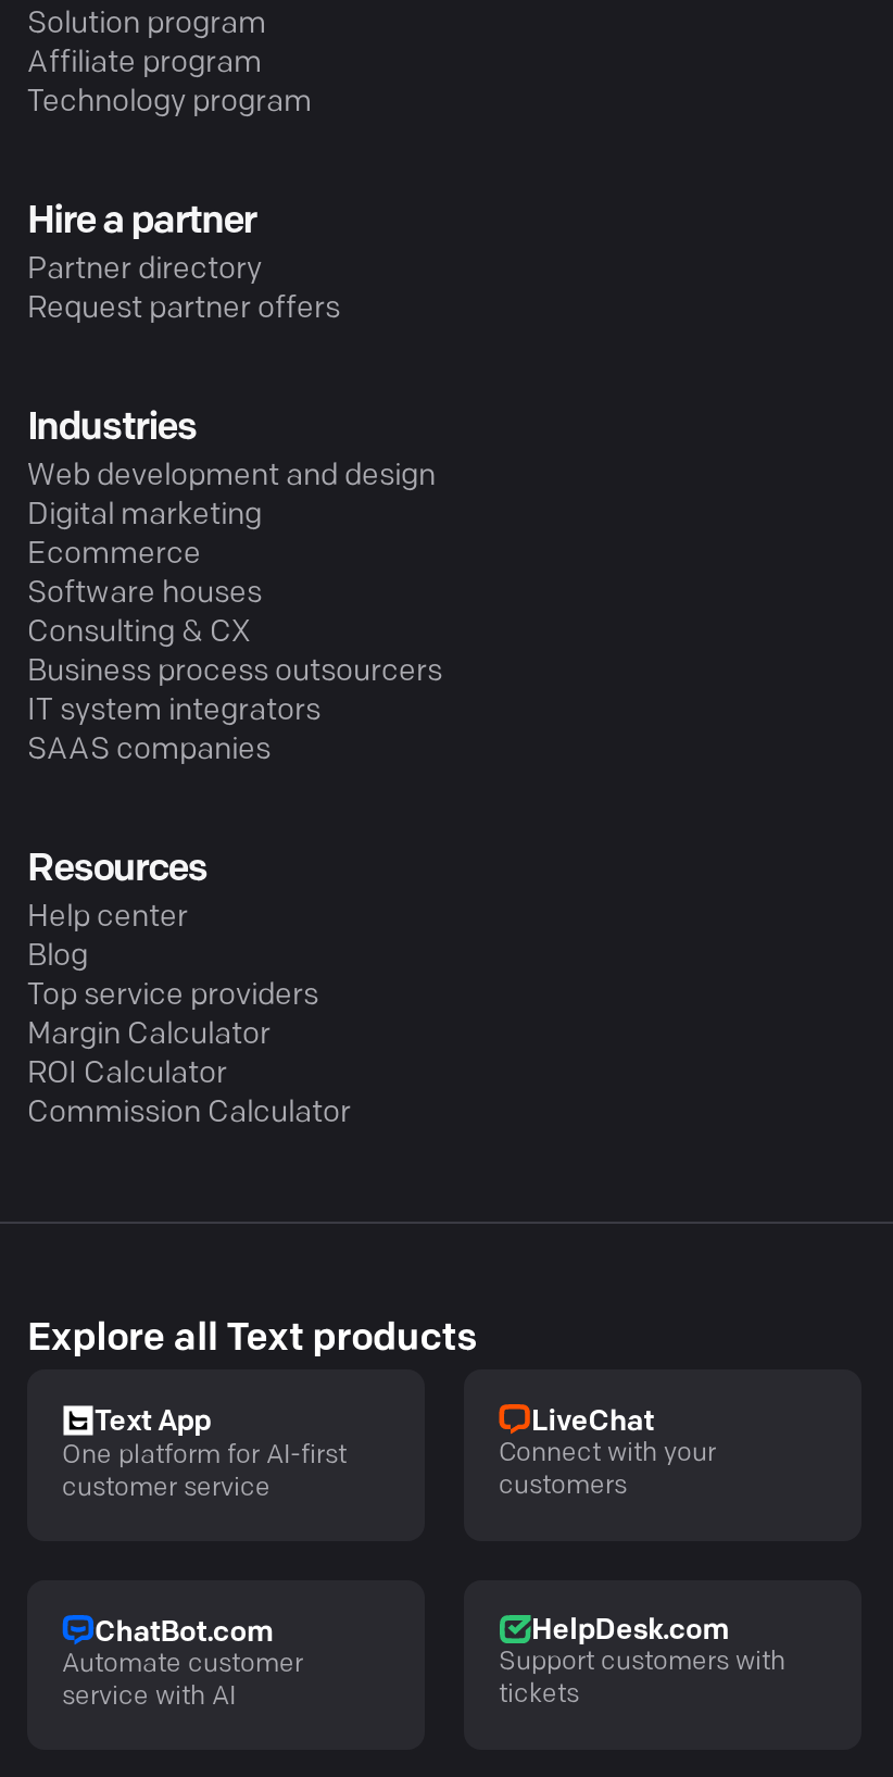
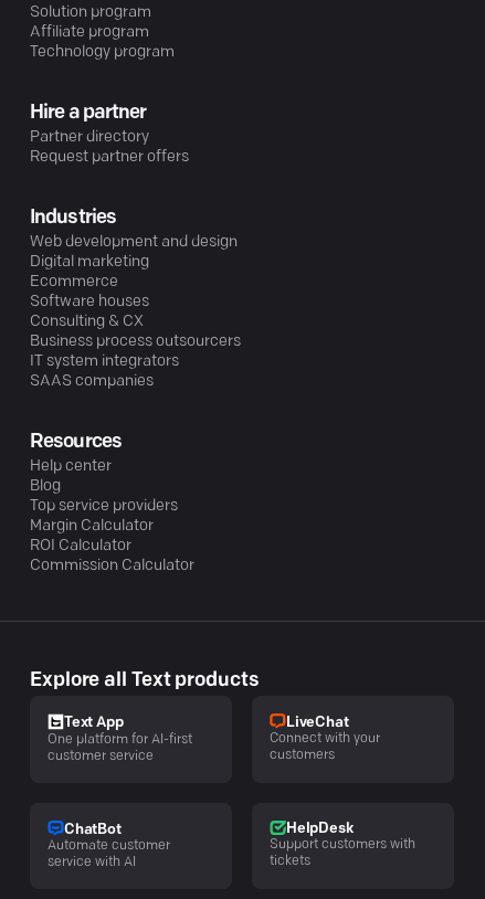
- ChatBot.com
+ ChatBot

- HelpDesk.com
+ HelpDesk
